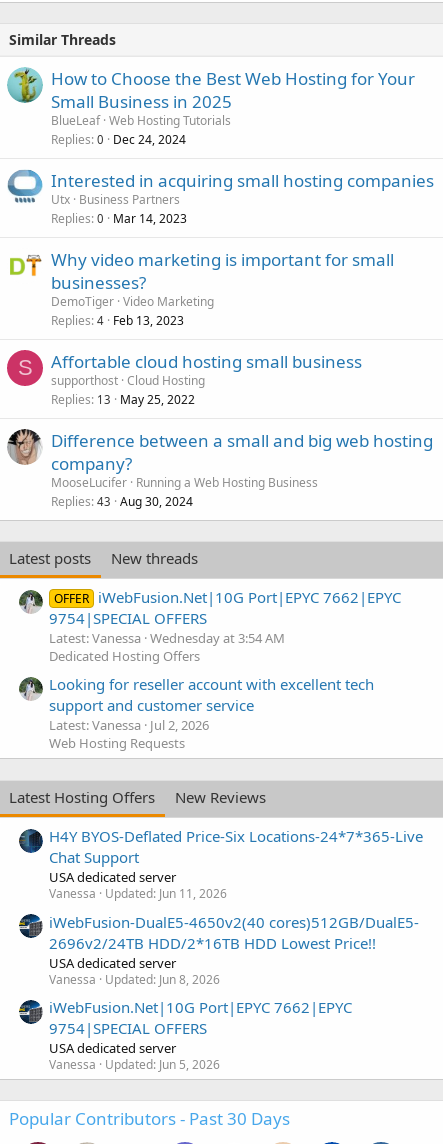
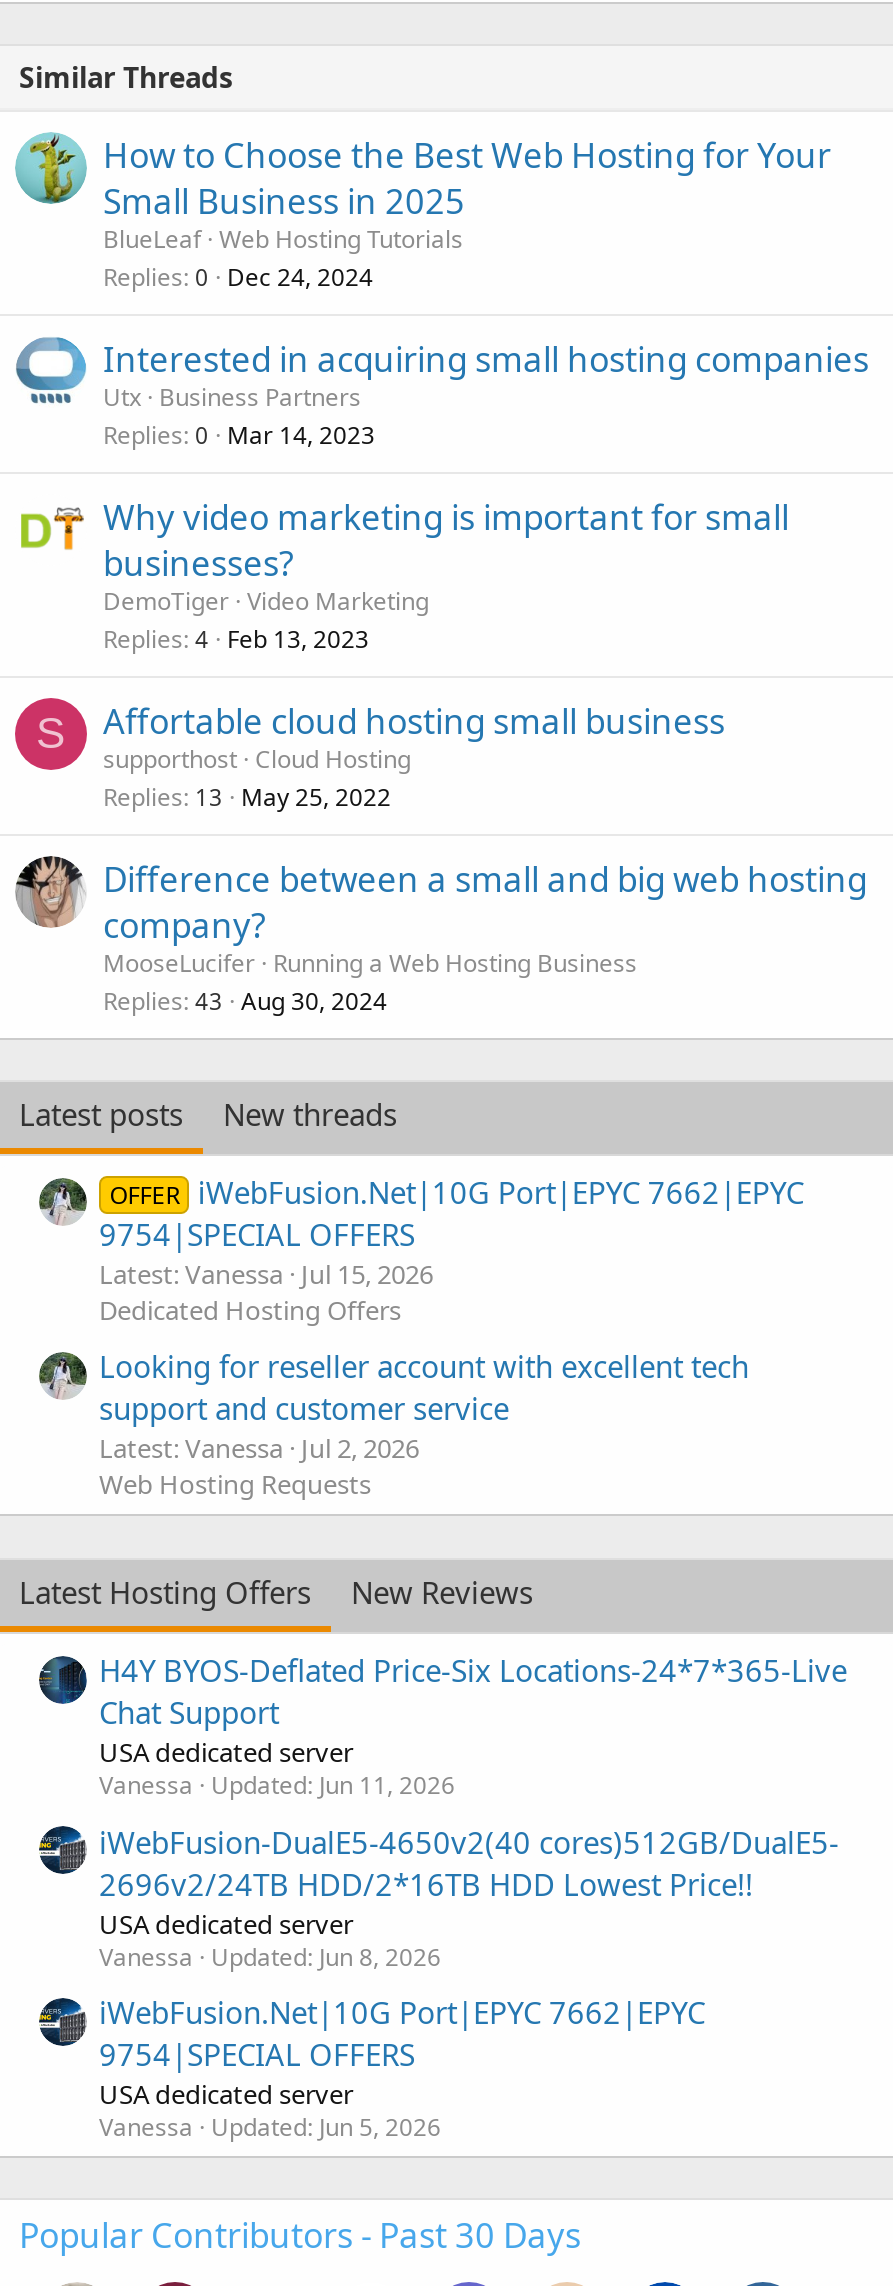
- Latest: Vanessa Wednesday at 3:54 AM
+ Latest: Vanessa Jul 15, 2026
